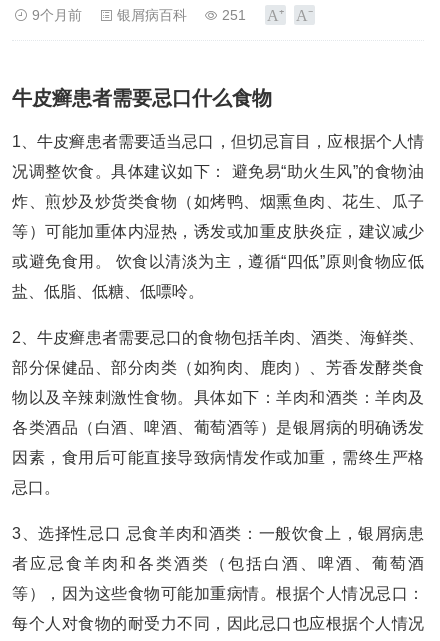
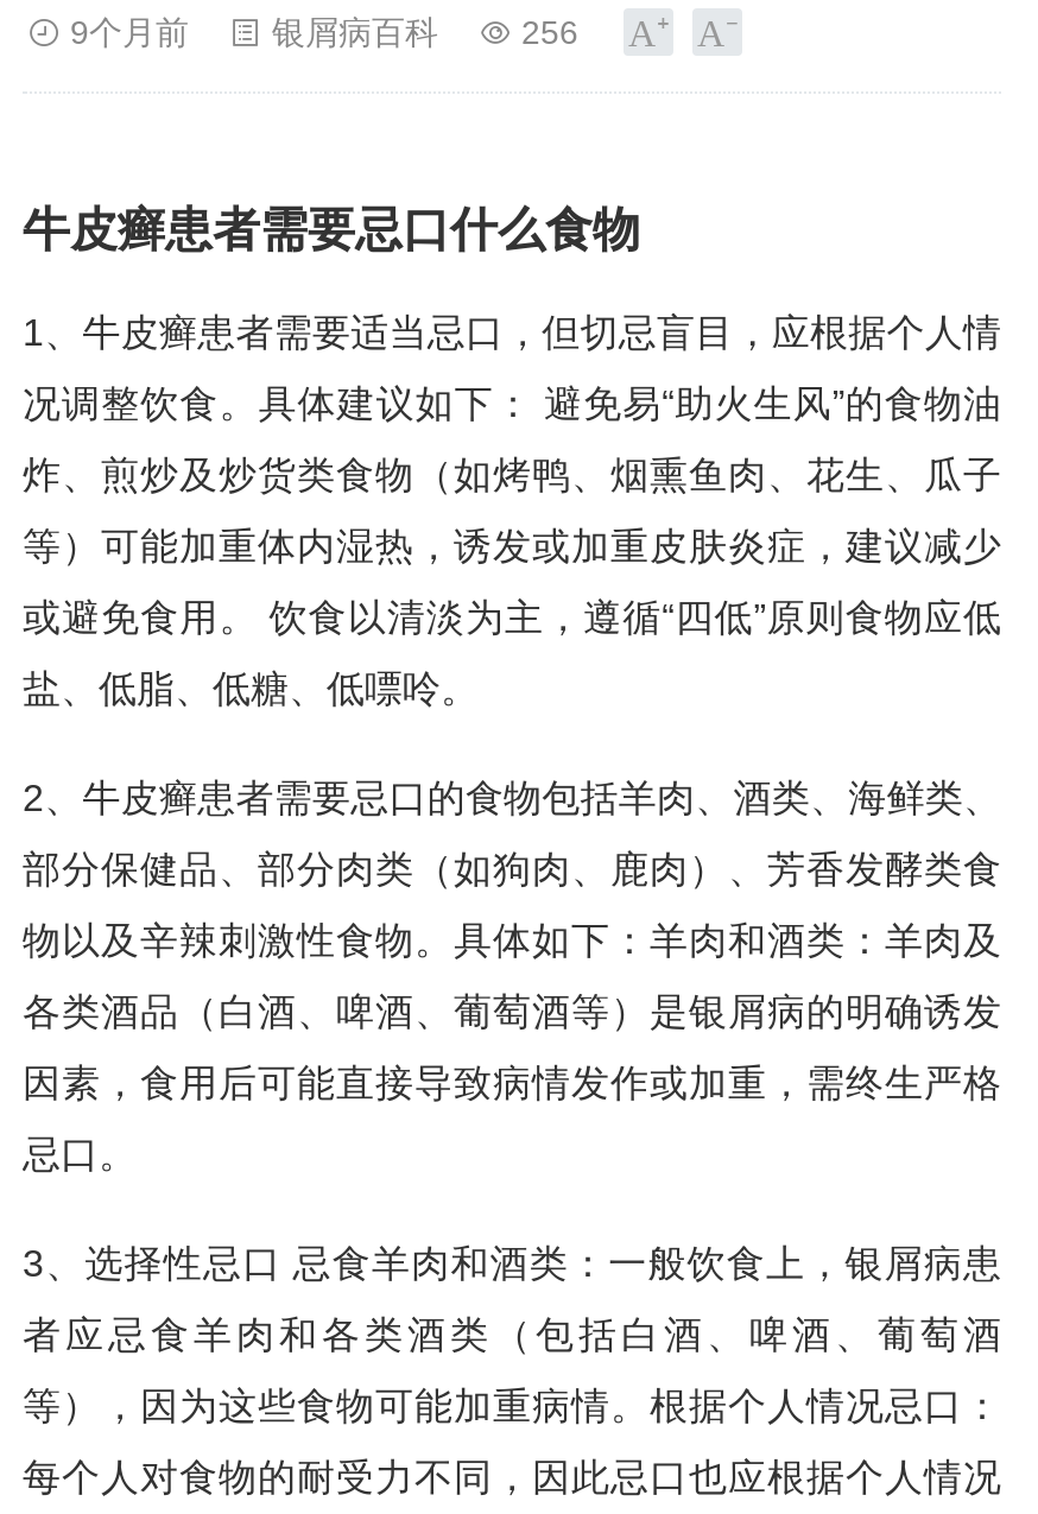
- 251
+ 256
